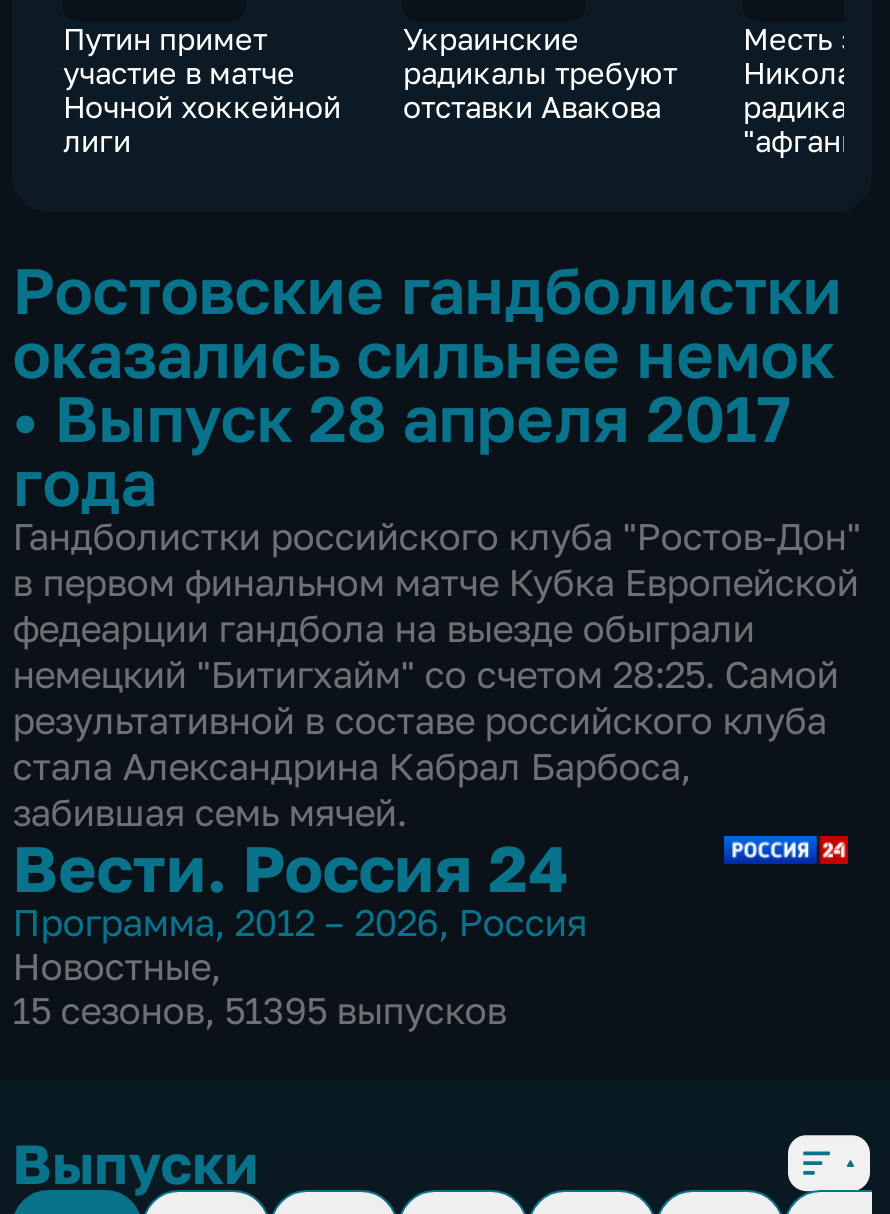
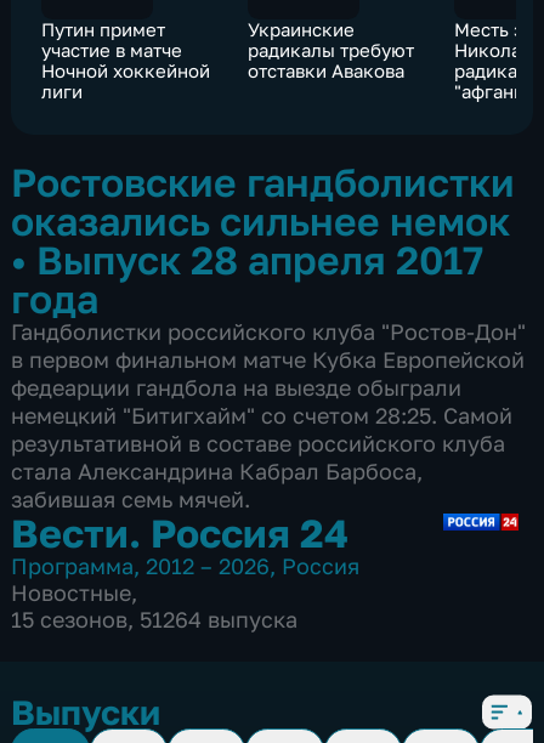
- 15 сезонов, 51395 выпусков
+ 15 сезонов, 51264 выпуска
